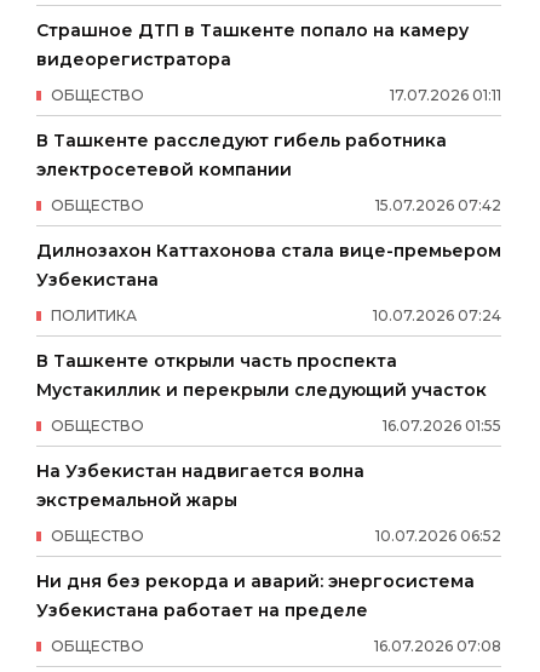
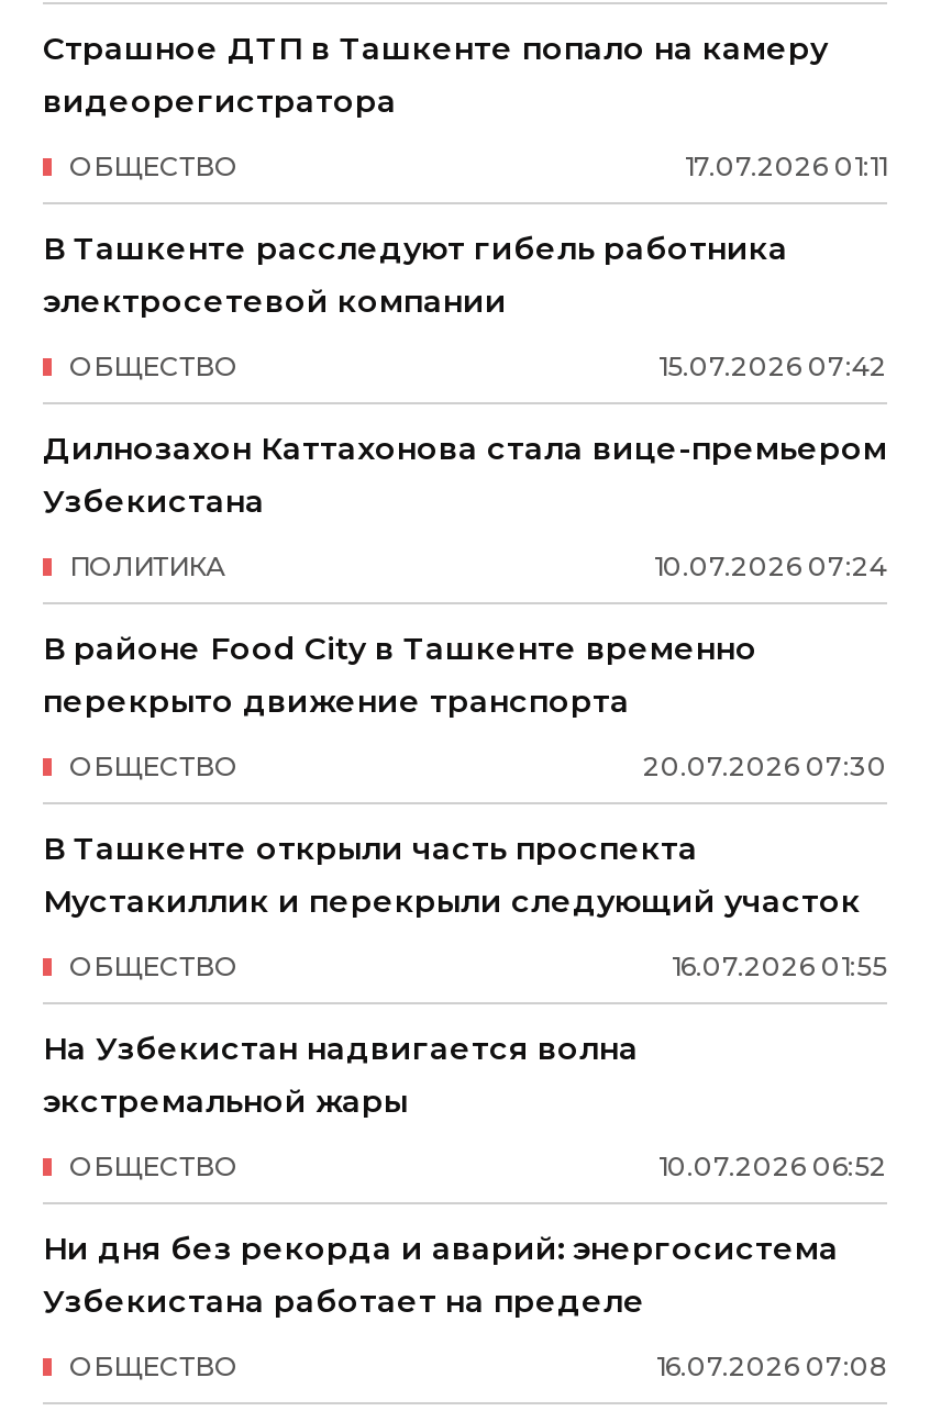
+ В районе Food City в Ташкенте временно
+ перекрыто движение транспорта
+ 20.07.2026 07:30
+ ОБЩЕСТВО
